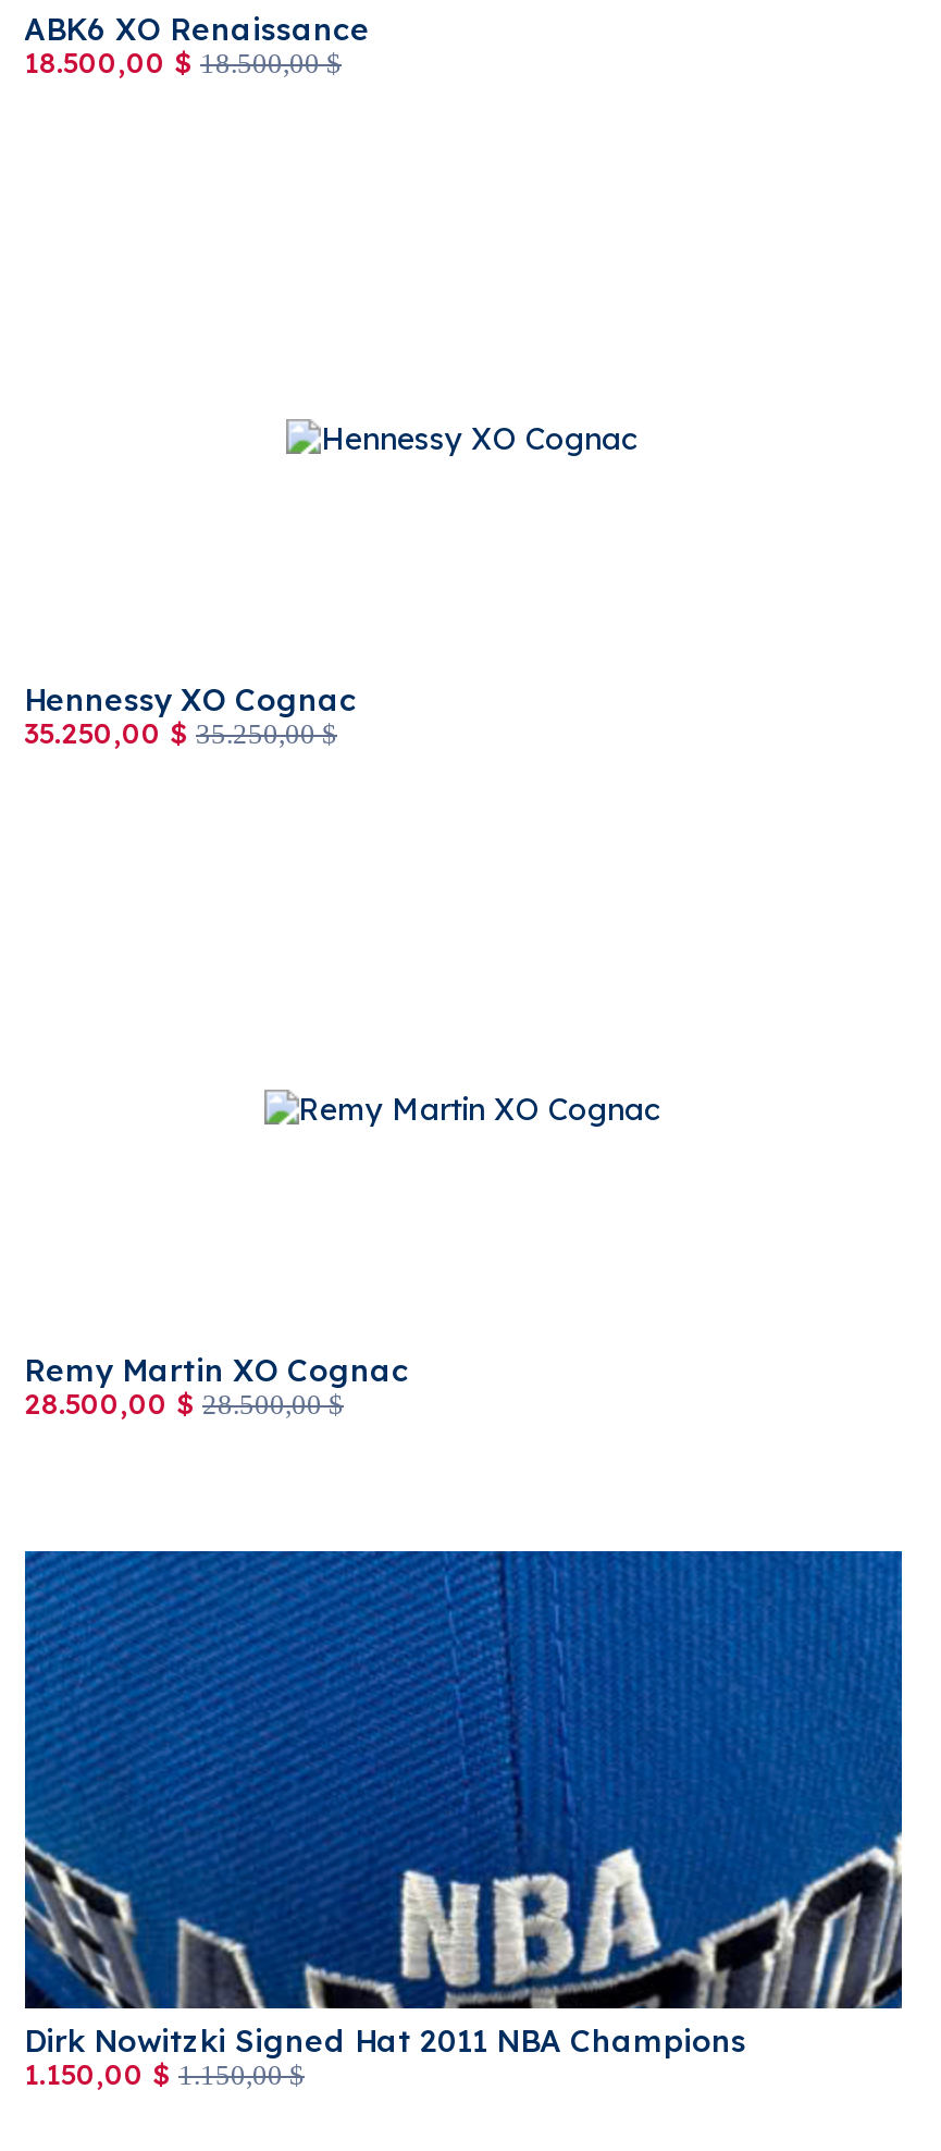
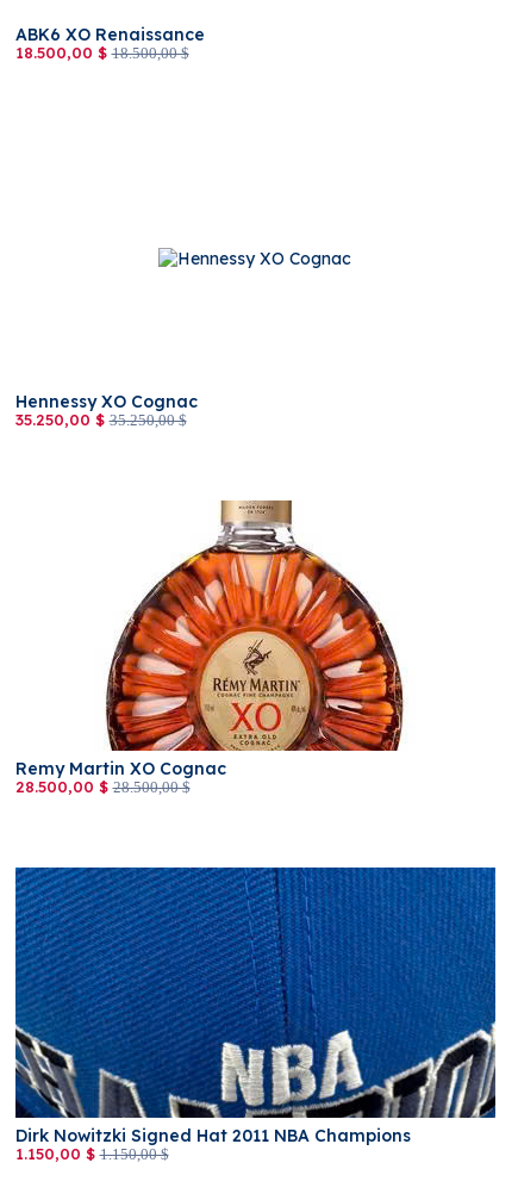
+ [image]
